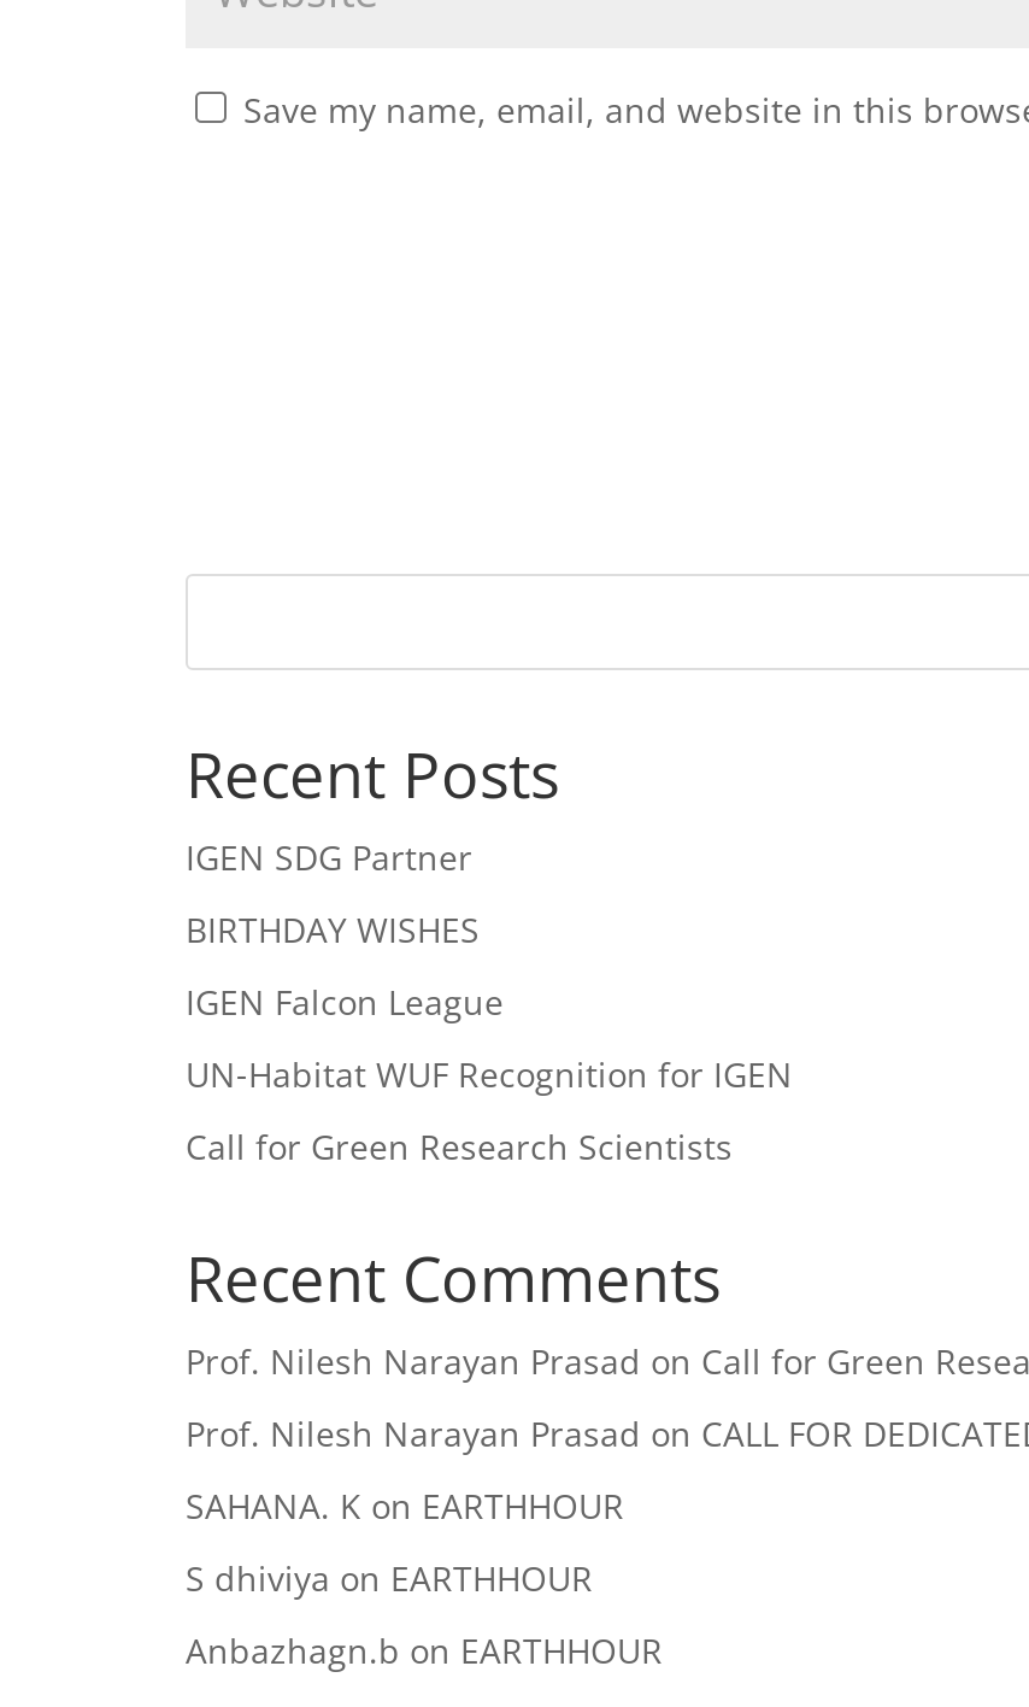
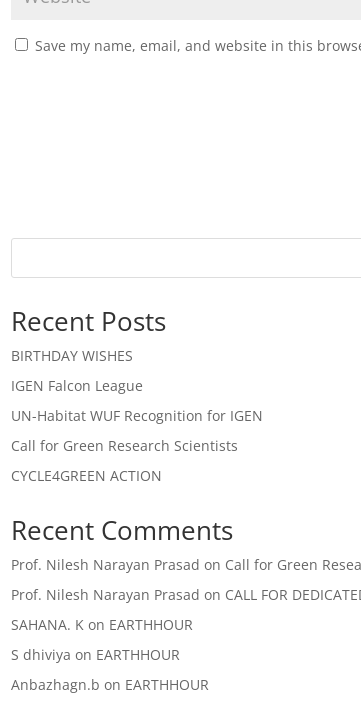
- IGEN SDG Partner

moved up: BIRTHDAY WISHES | IGEN Falcon League | UN-Habitat WUF Recognition for IGEN | Call for Green Research Scientists

+ CYCLE4GREEN ACTION
